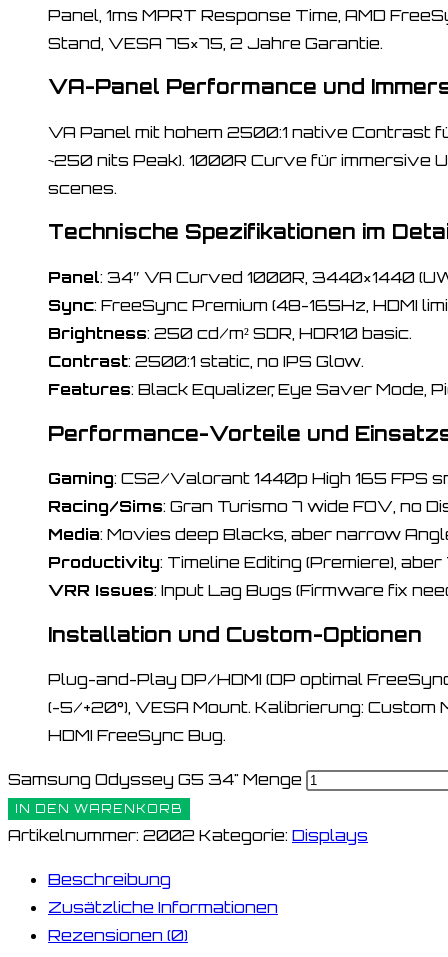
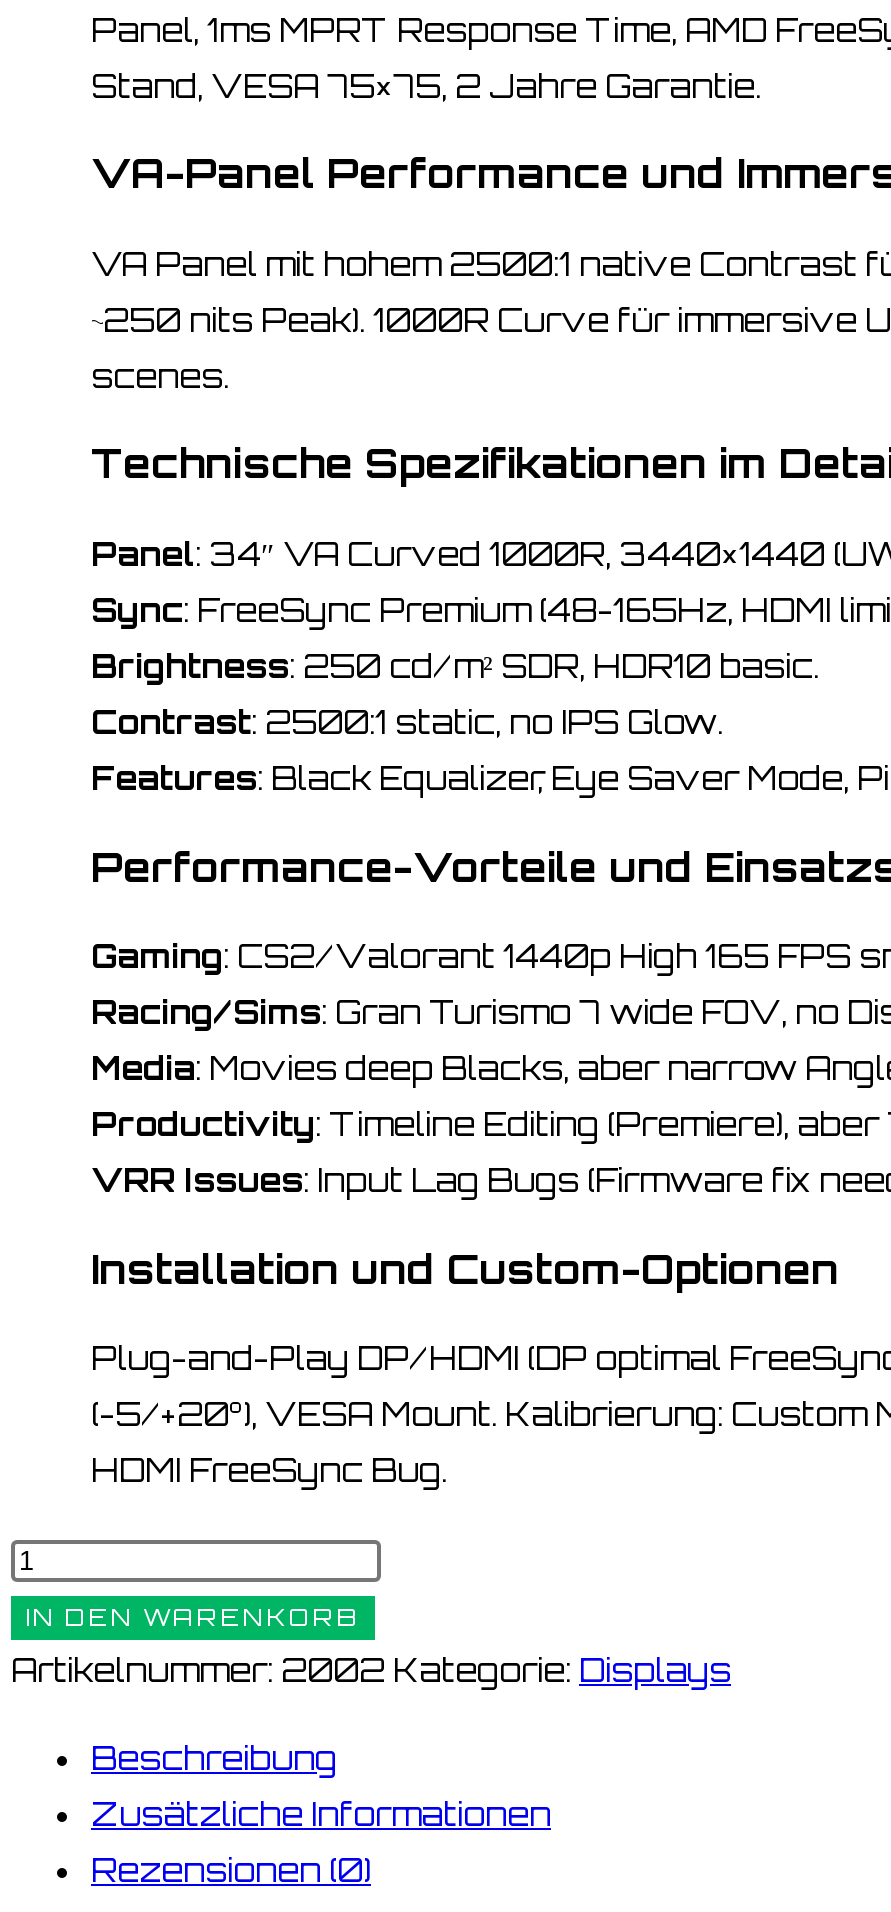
- Samsung Odyssey G5 34" Menge
